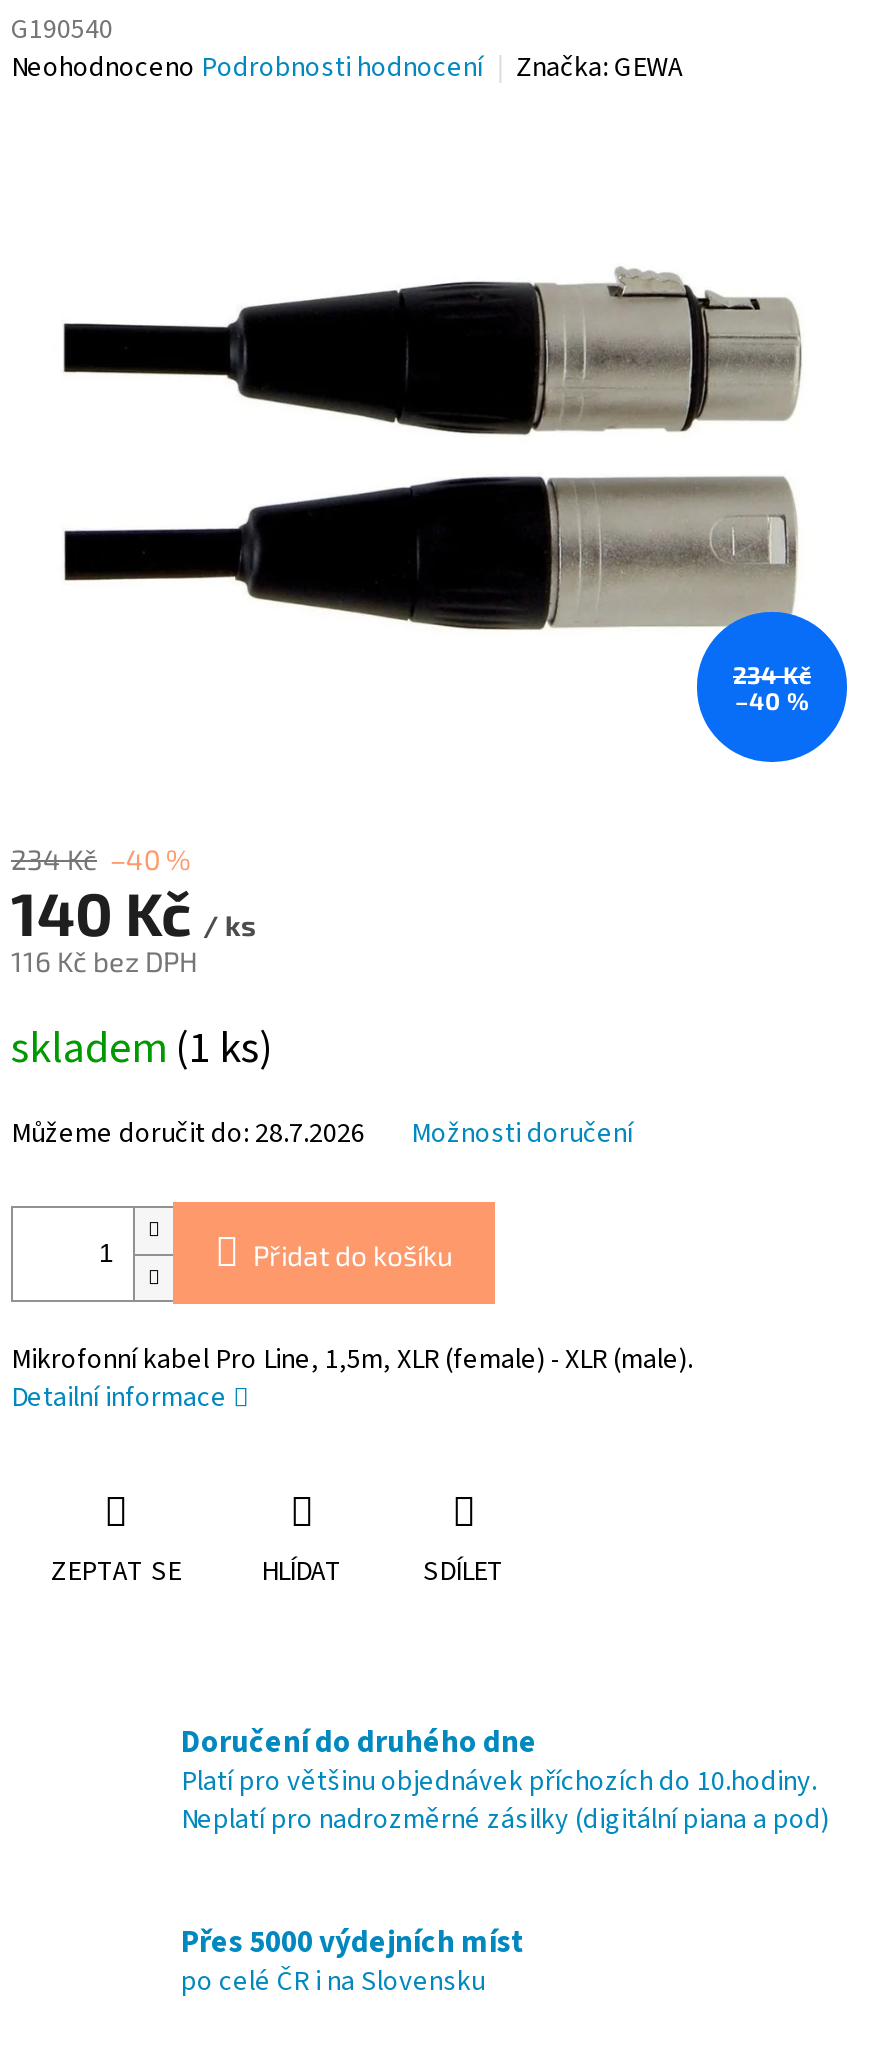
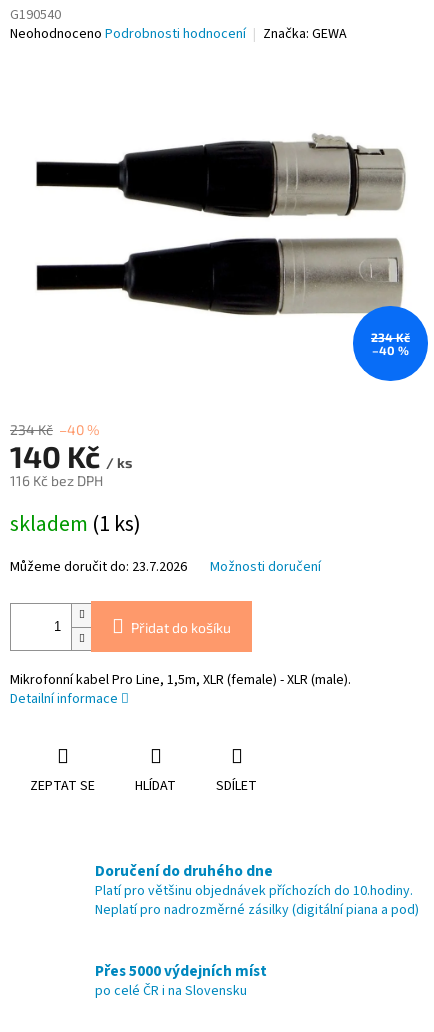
- Můžeme doručit do: 28.7.2026
+ Můžeme doručit do: 23.7.2026
